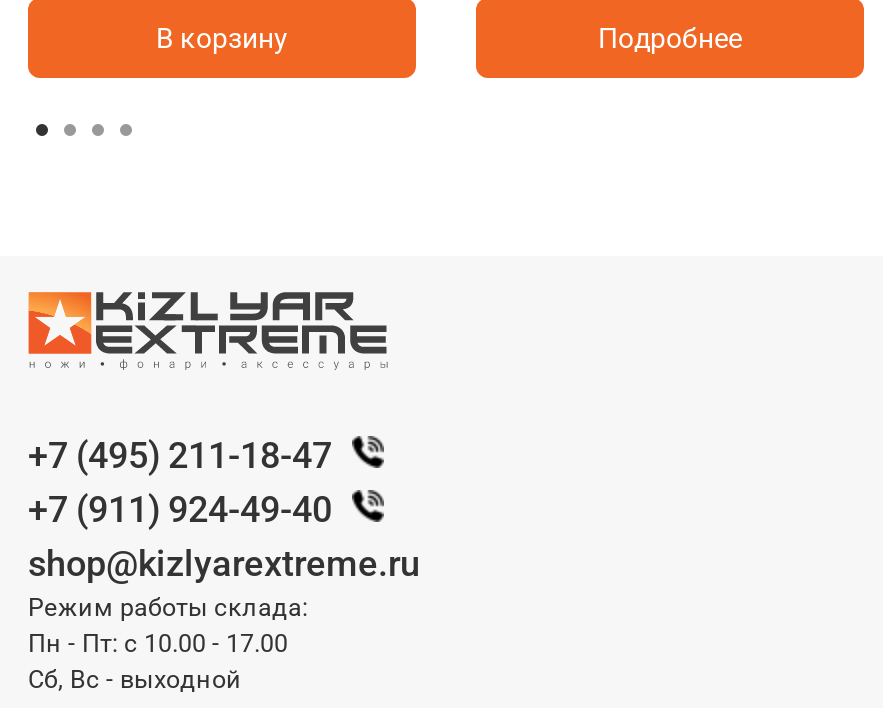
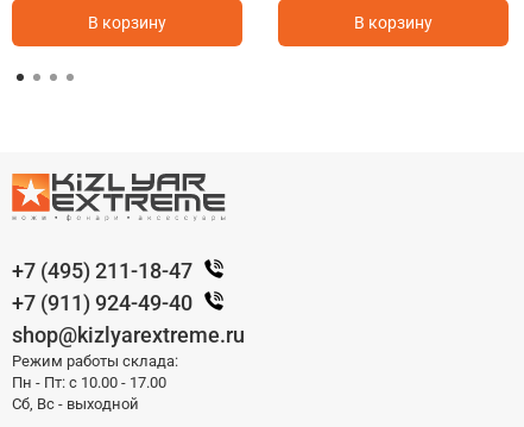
- Подробнее
+ В корзину
